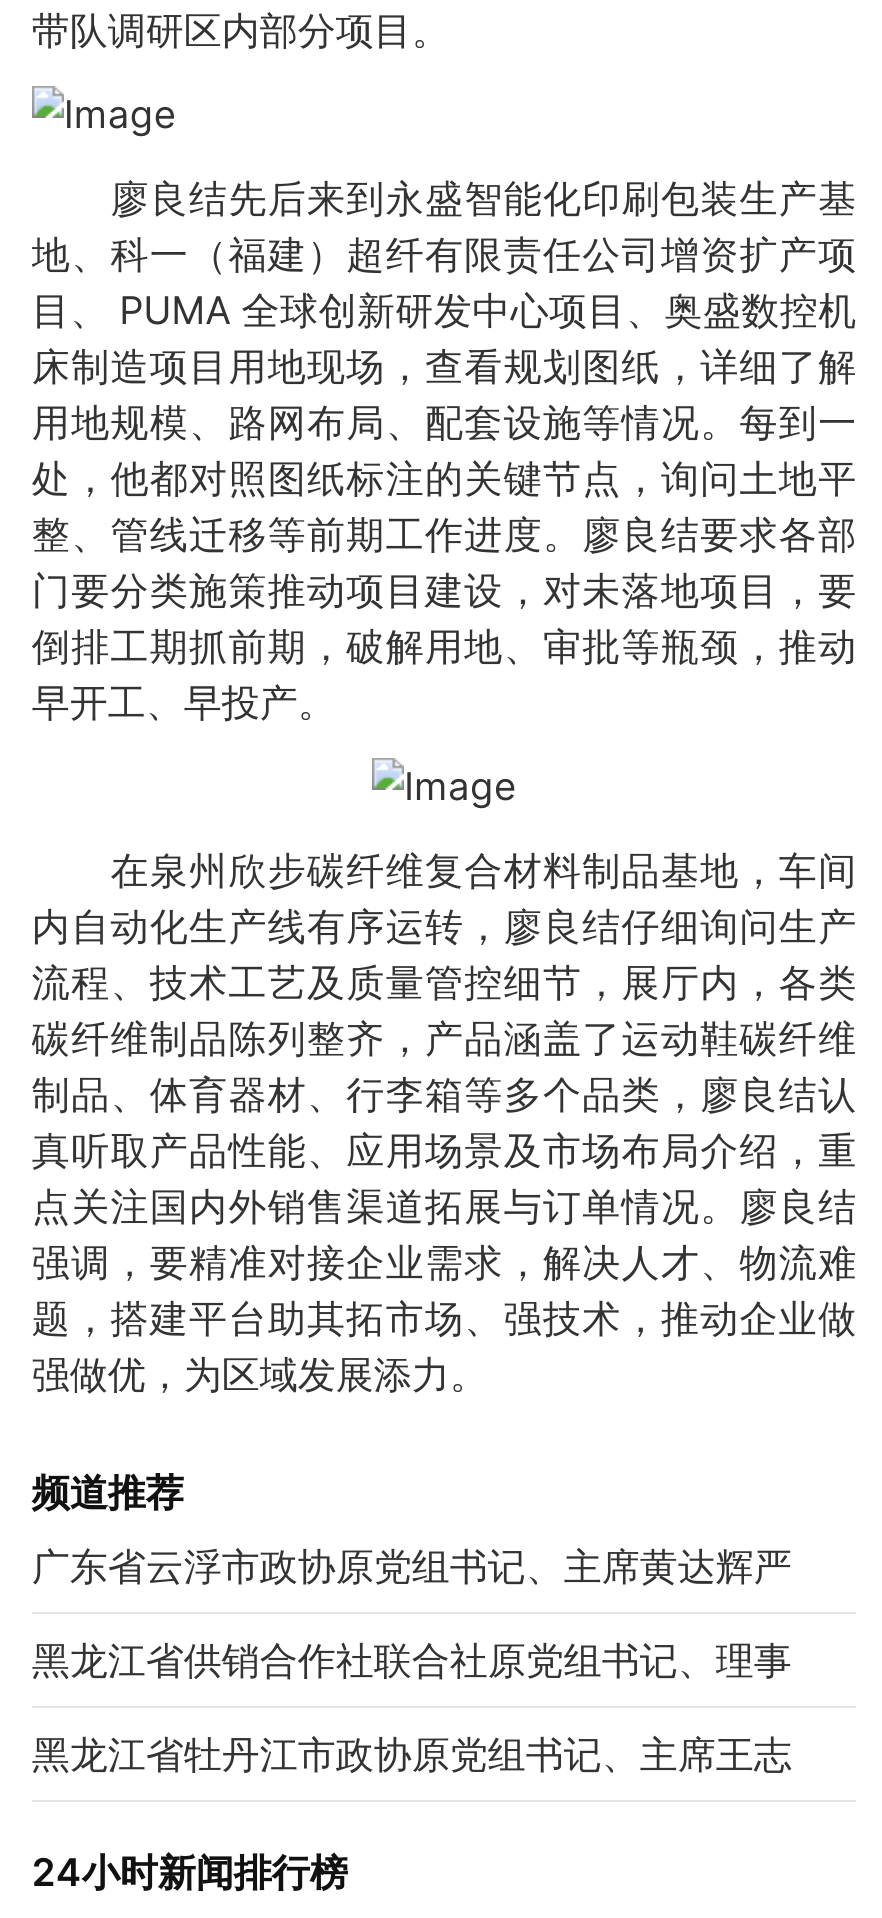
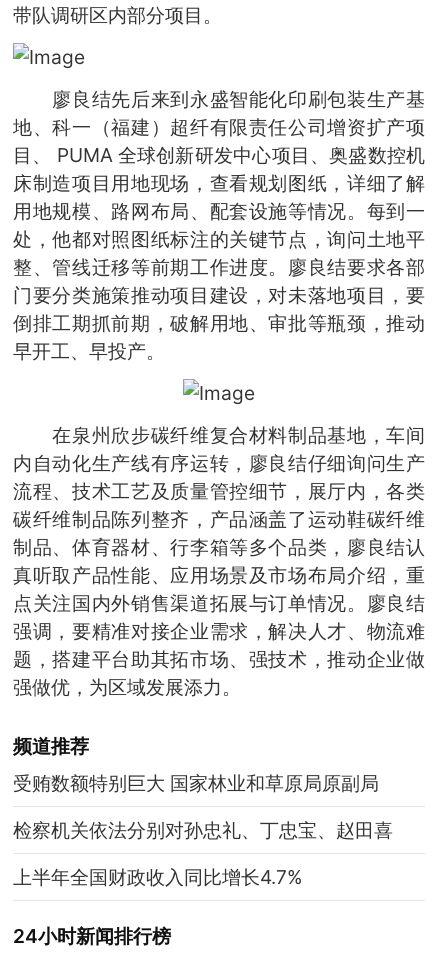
- 广东省云浮市政协原党组书记、主席黄达辉严
+ 受贿数额特别巨大 国家林业和草原局原副局

- 黑龙江省供销合作社联合社原党组书记、理事
+ 检察机关依法分别对孙忠礼、丁忠宝、赵田喜

- 黑龙江省牡丹江市政协原党组书记、主席王志
+ 上半年全国财政收入同比增长4.7%
